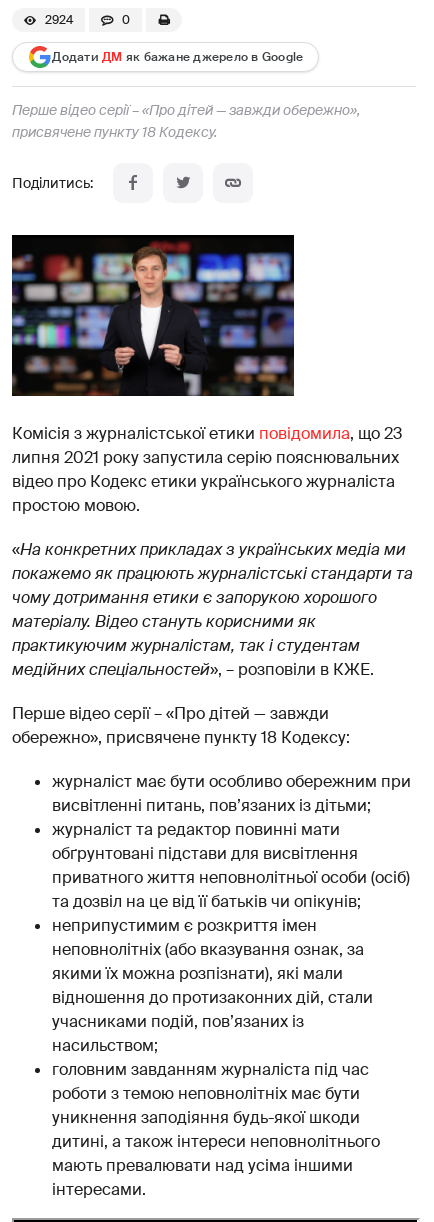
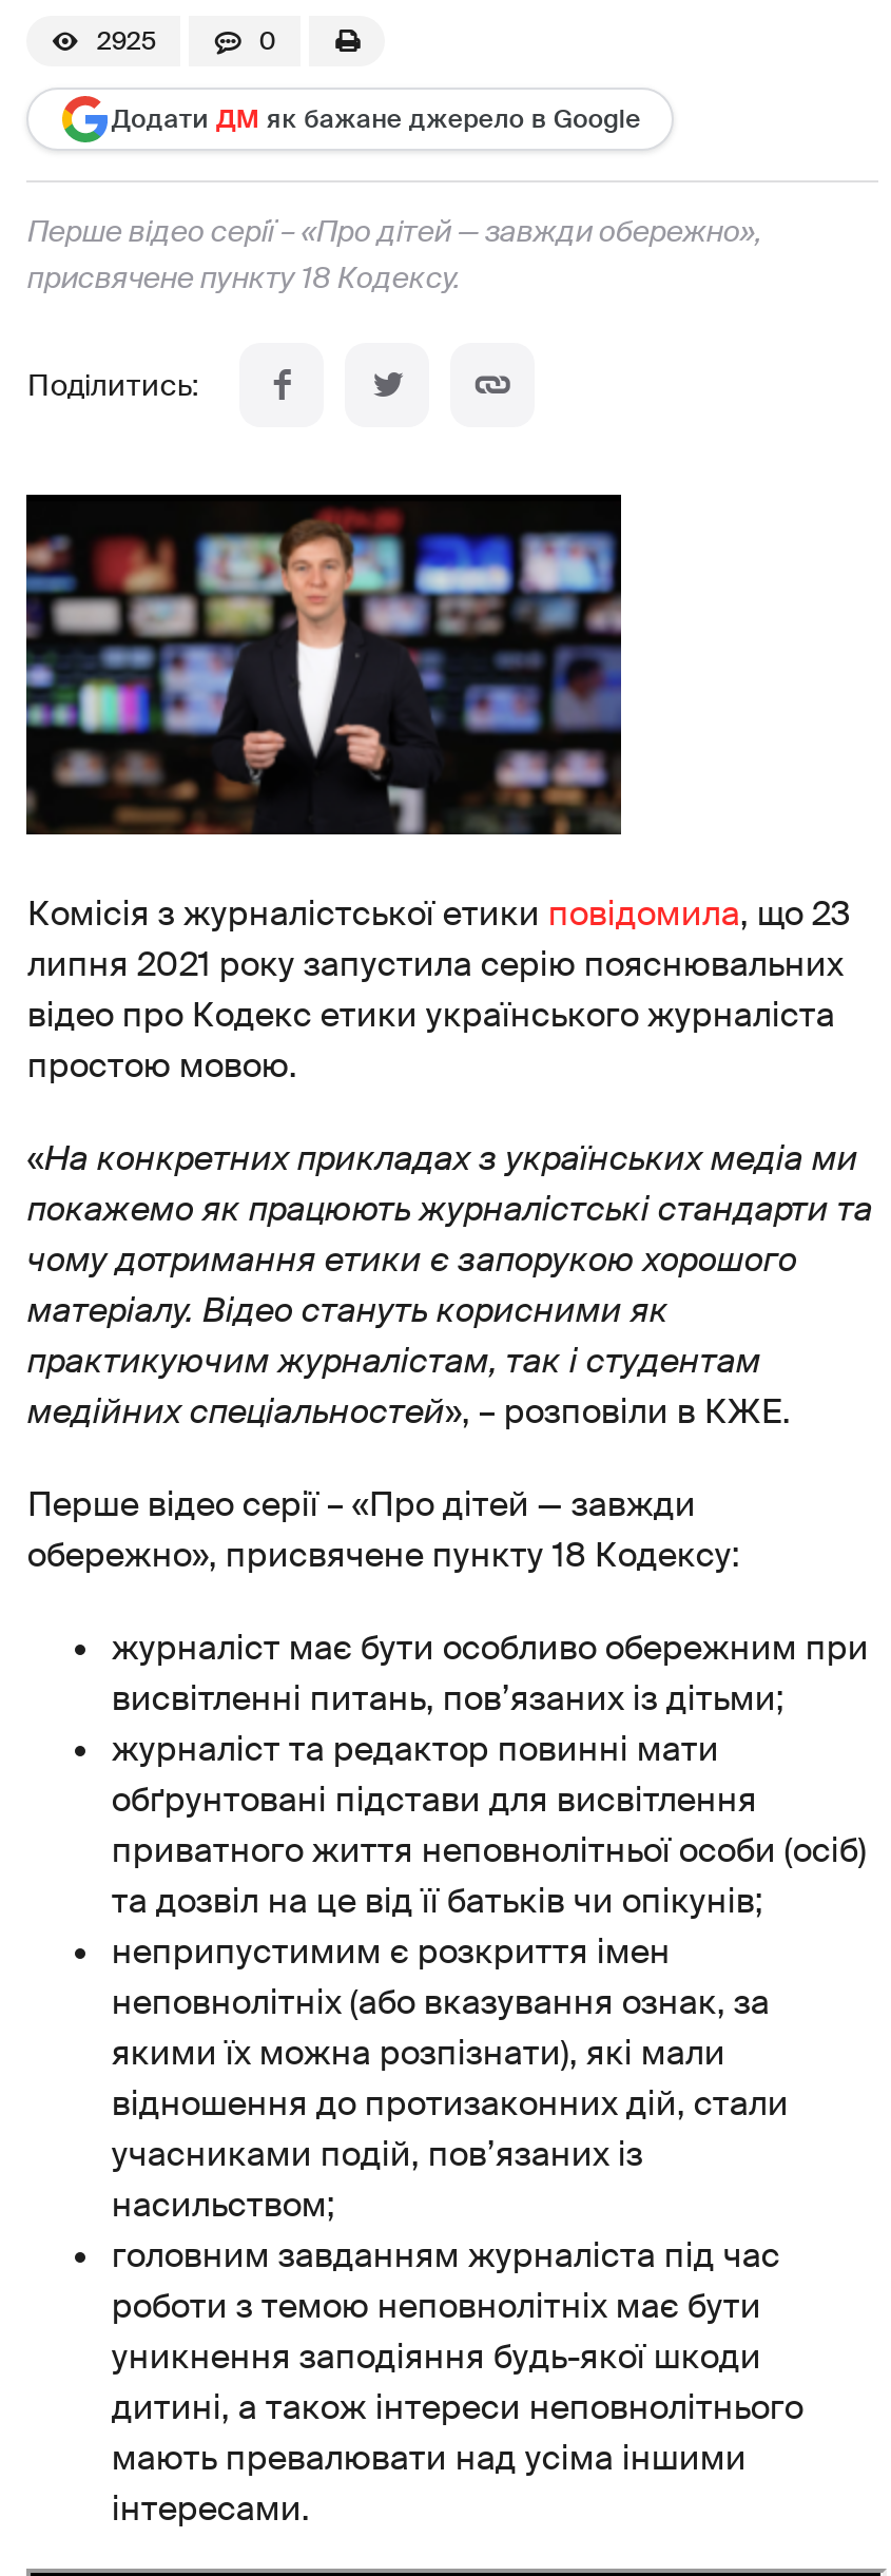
- 2924
+ 2925
